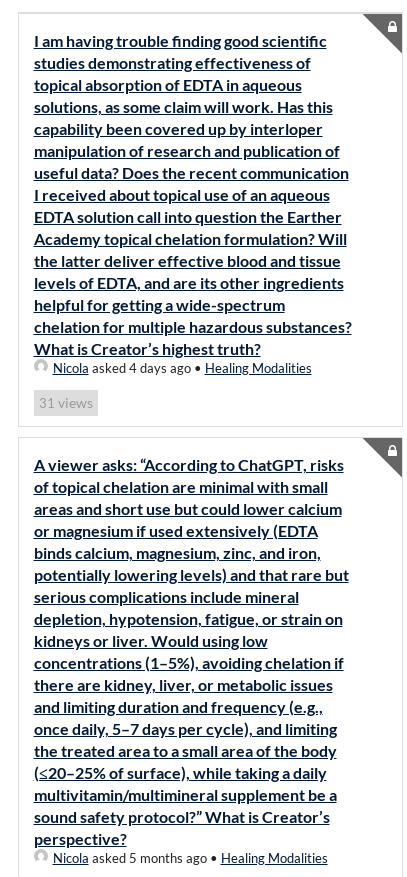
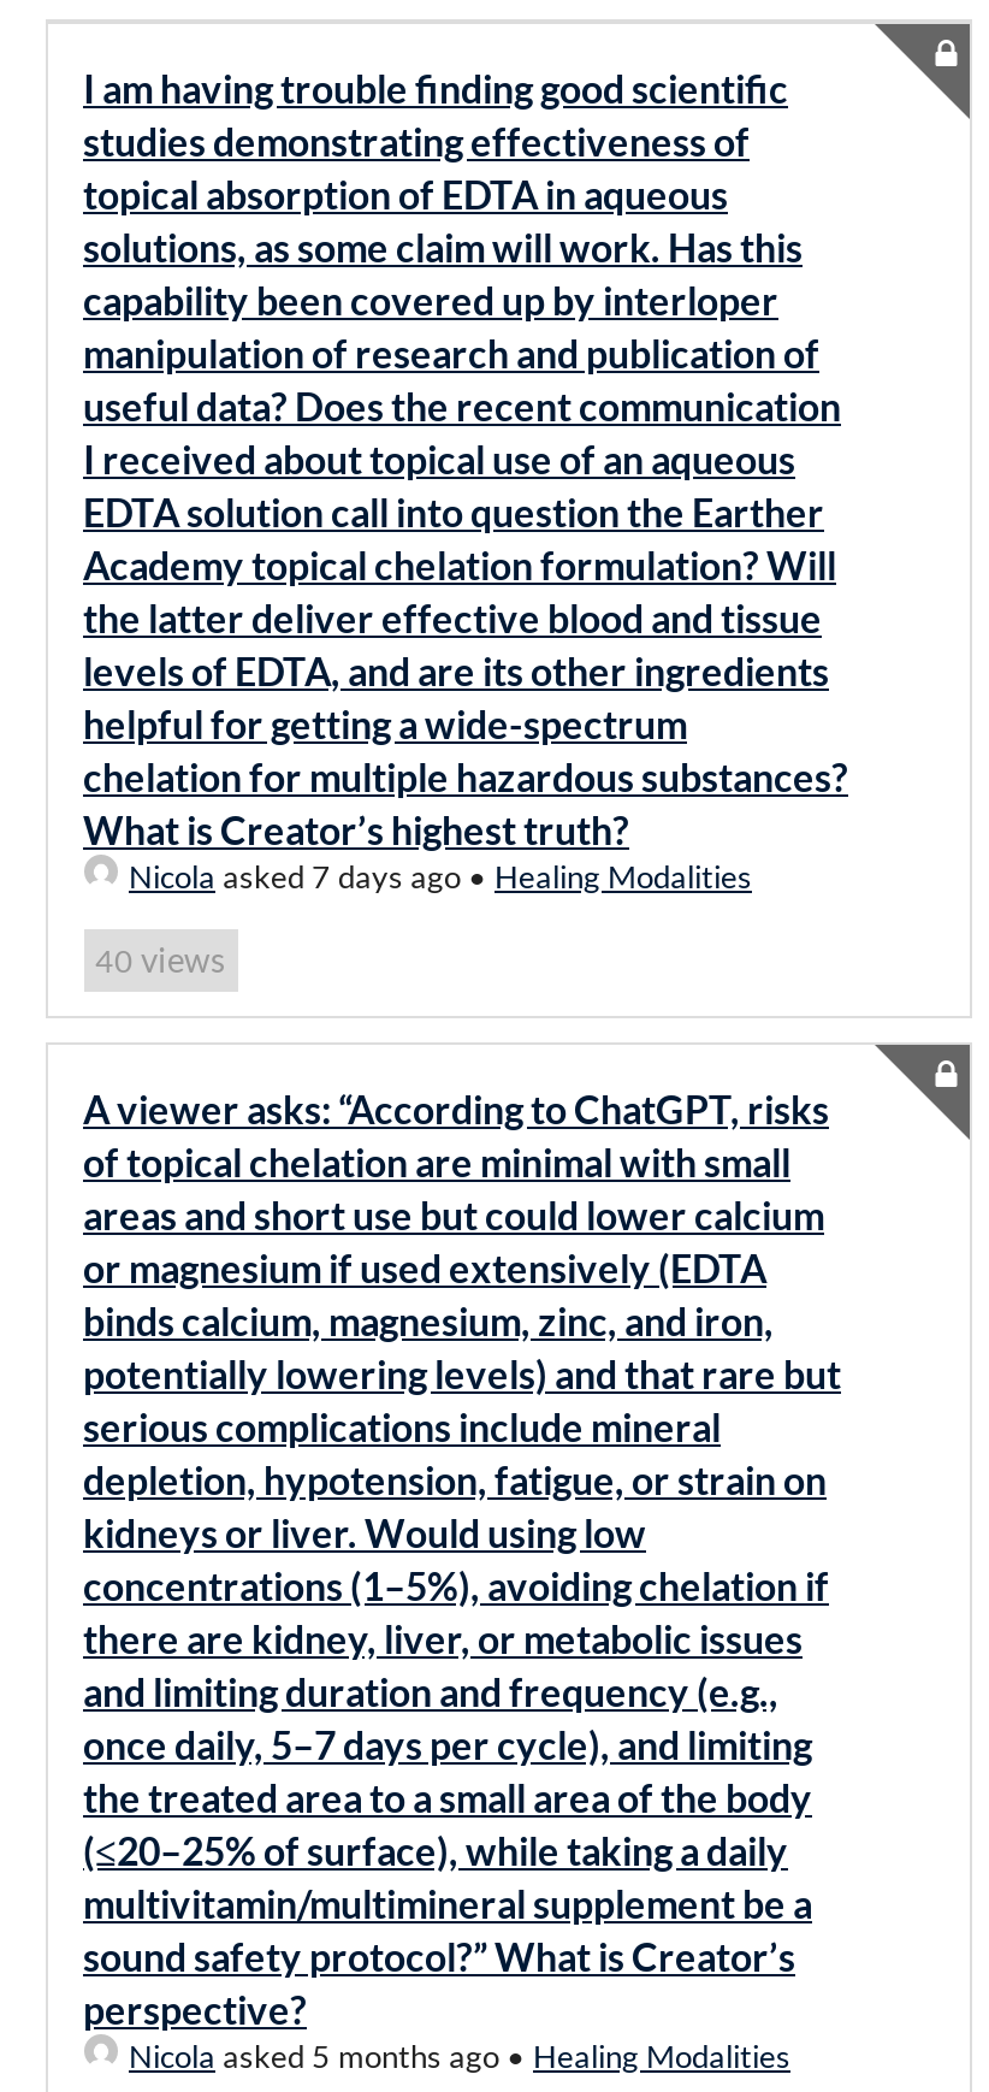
- Nicola asked 4 days ago • Healing Modalities
+ Nicola asked 7 days ago • Healing Modalities

- 31 views
+ 40 views
